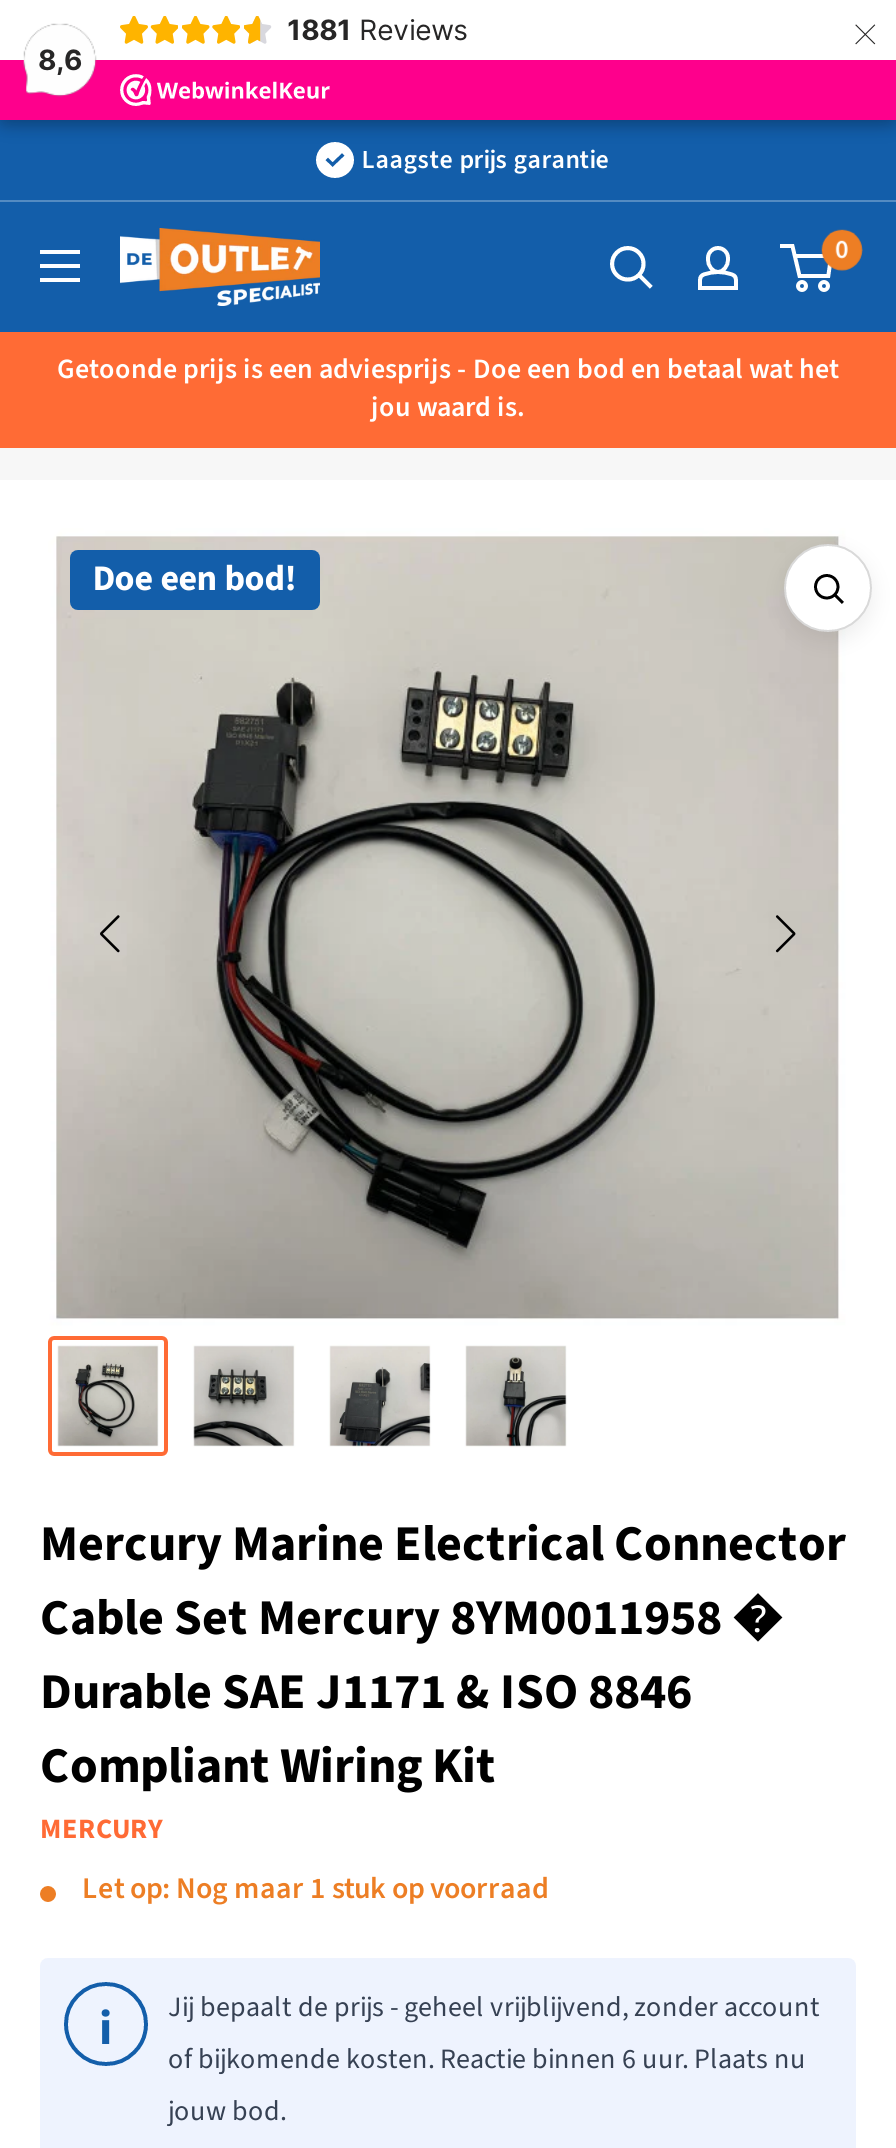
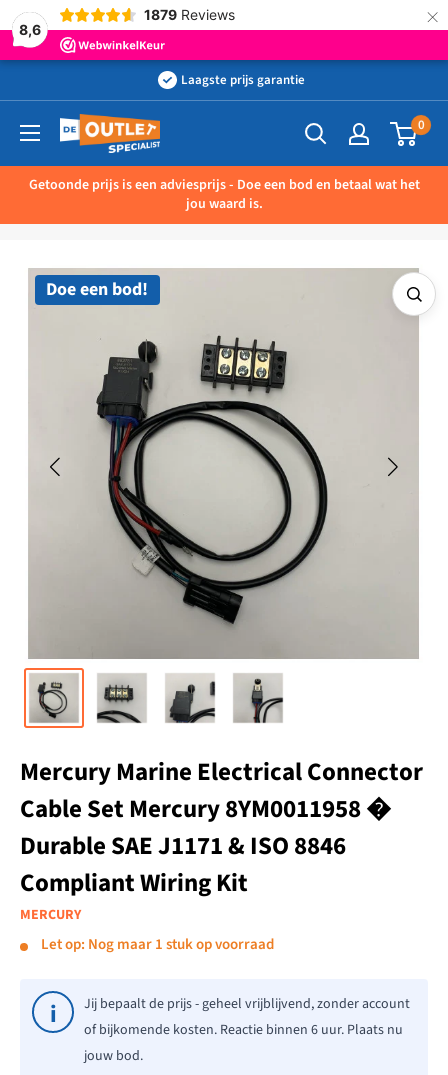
- 1881 Reviews
+ 1879 Reviews
